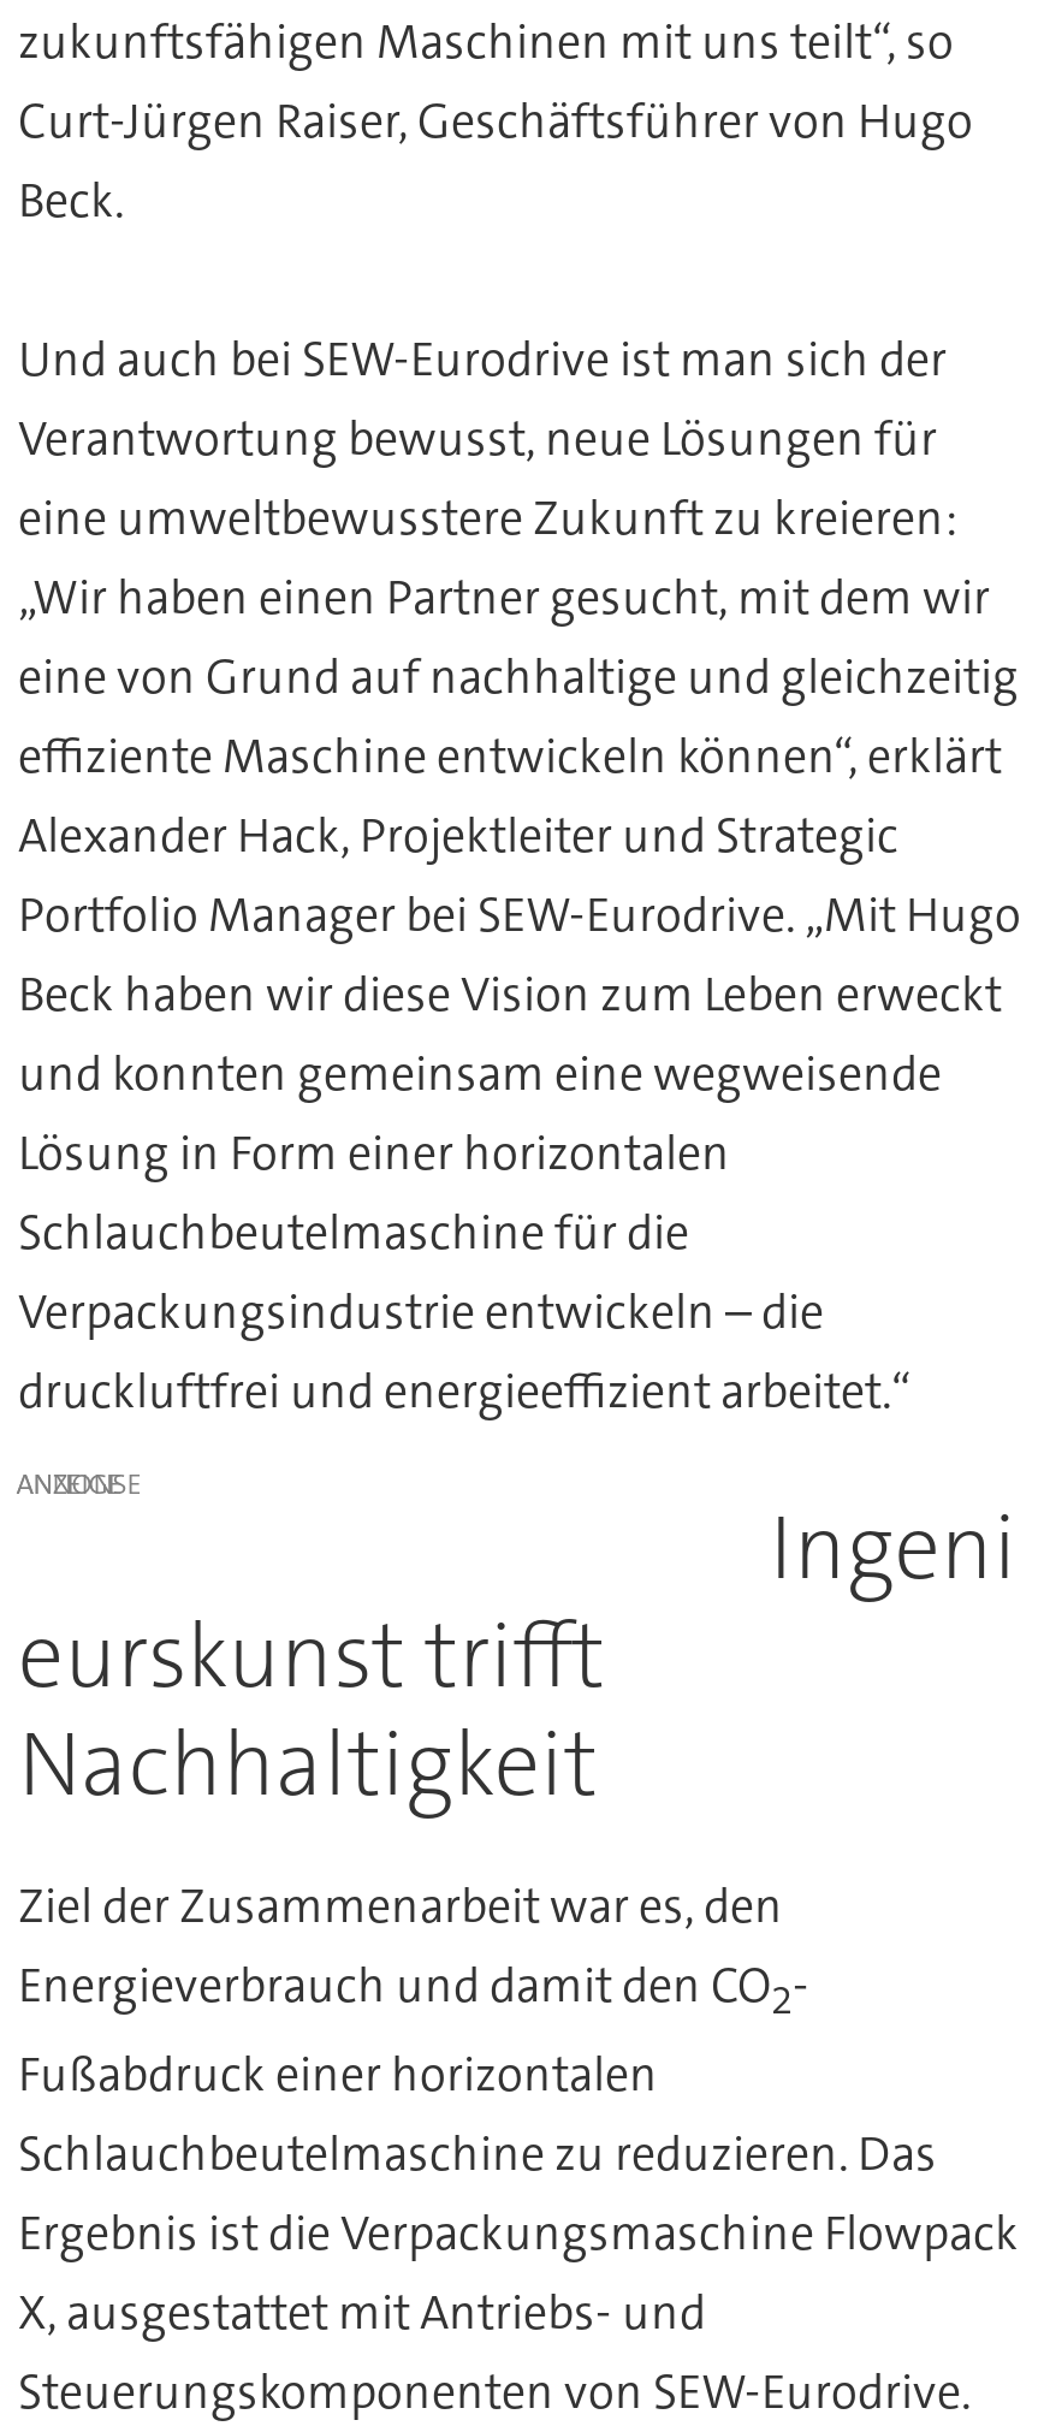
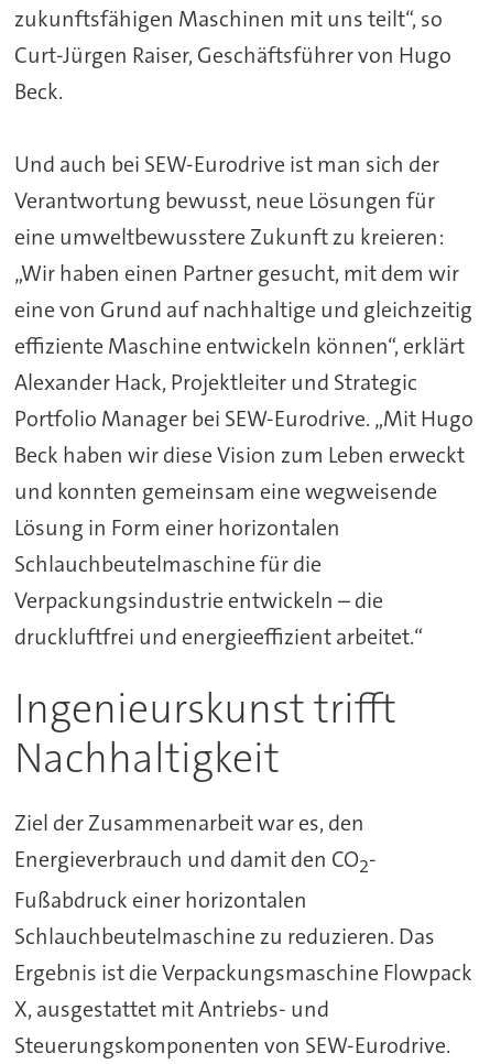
- ANZEIGE
- Ingeni
- eurskunst trifft
+ Ingenieurskunst trifft
